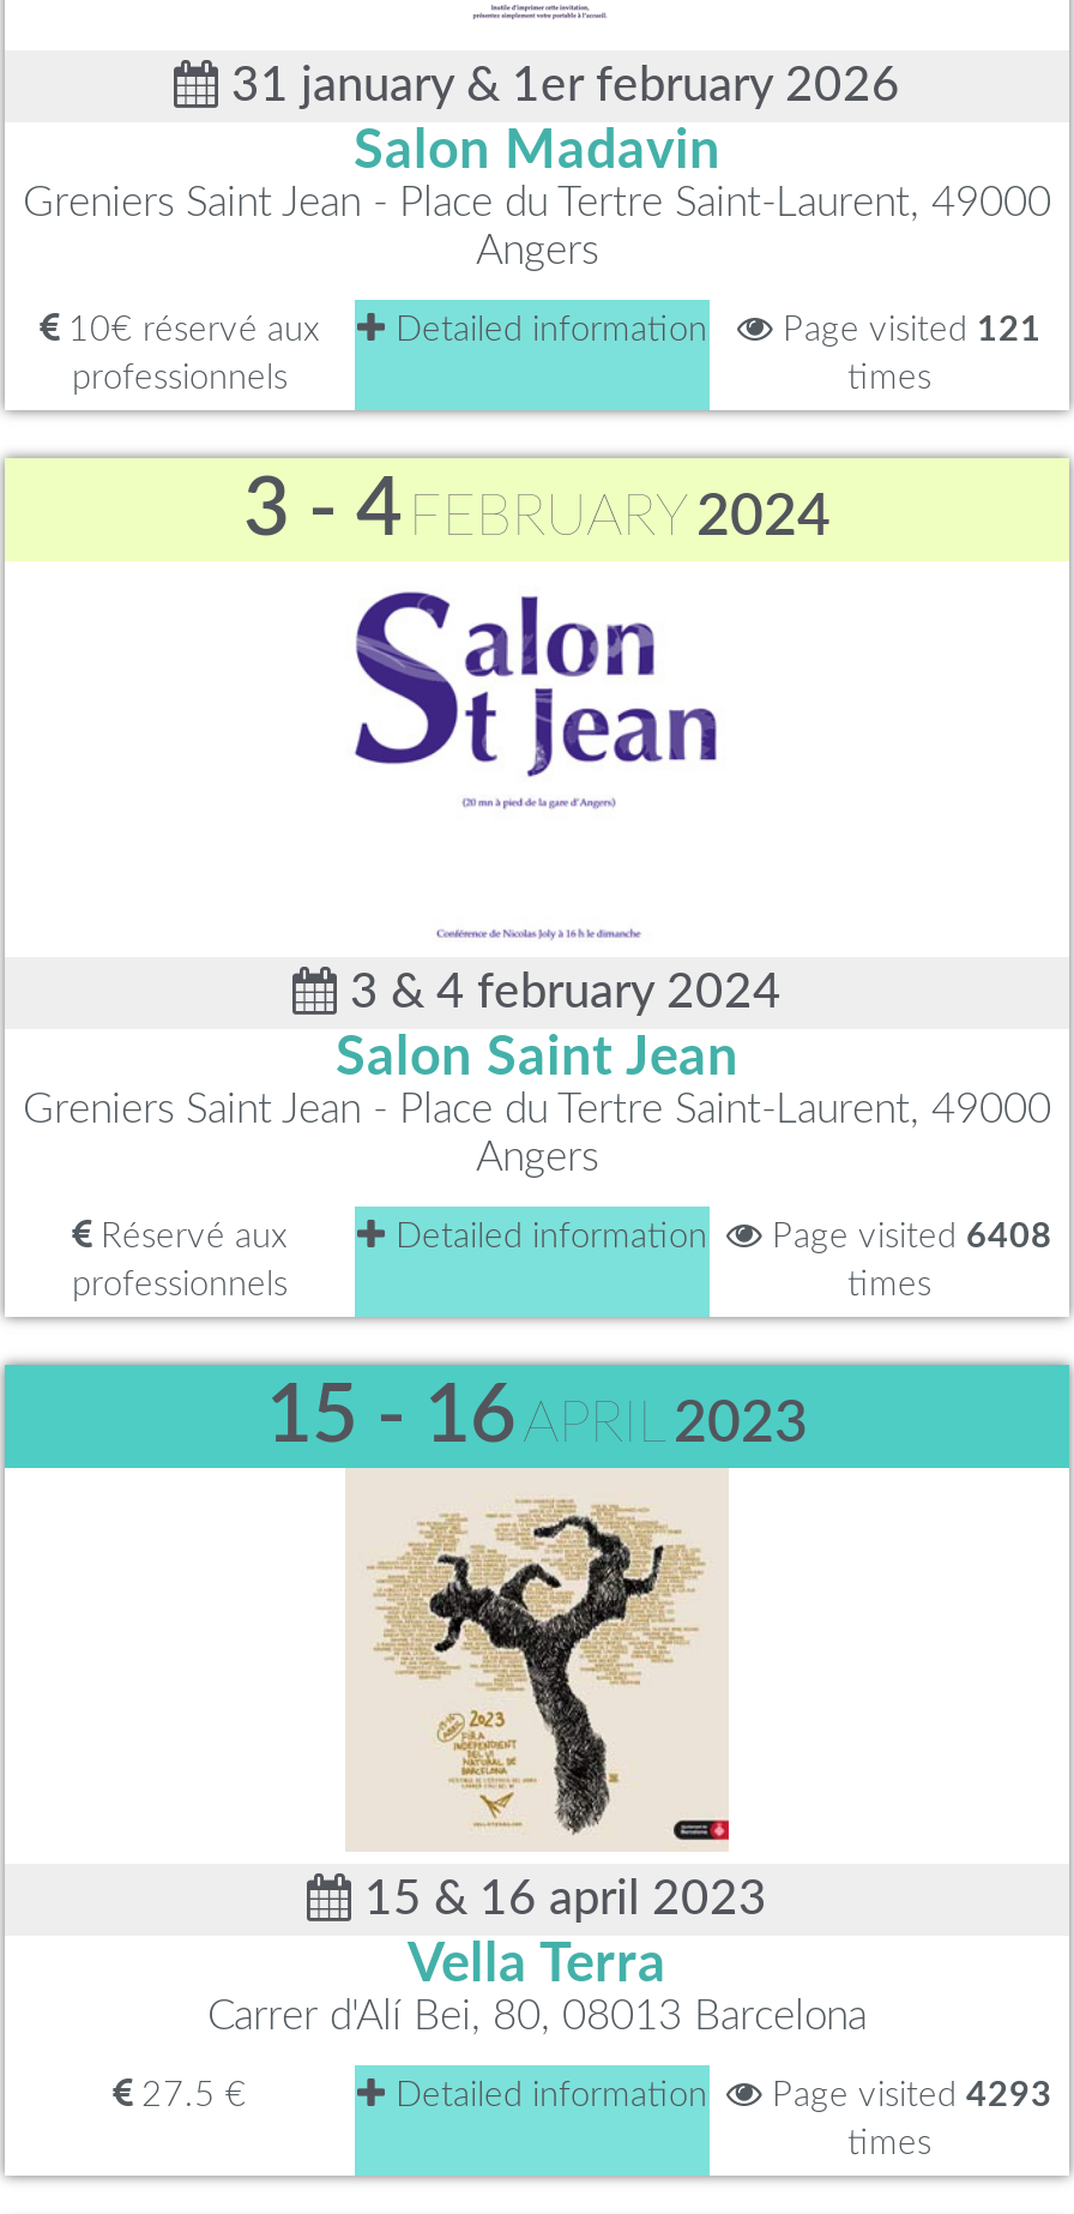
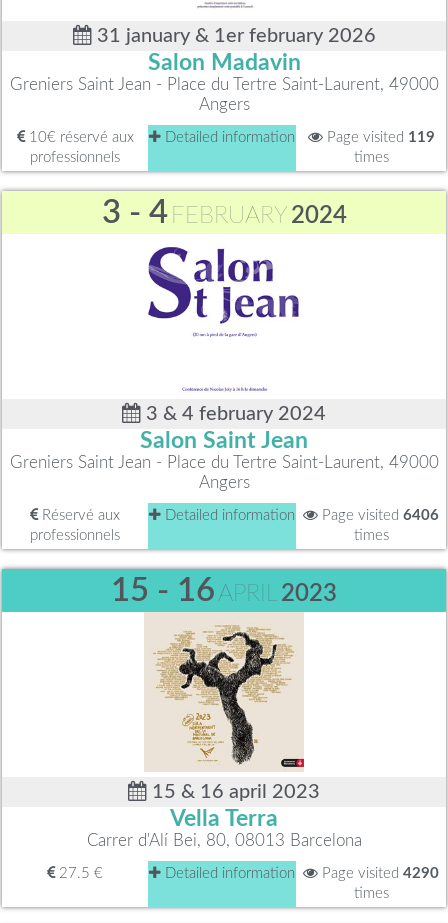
- 10€ réservé aux Detailed information Page visited 121
+ 10€ réservé aux Detailed information Page visited 119

- Detailed information Page visited 6408
+ Detailed information Page visited 6406

- Detailed information Page visited 4293
+ Detailed information Page visited 4290
